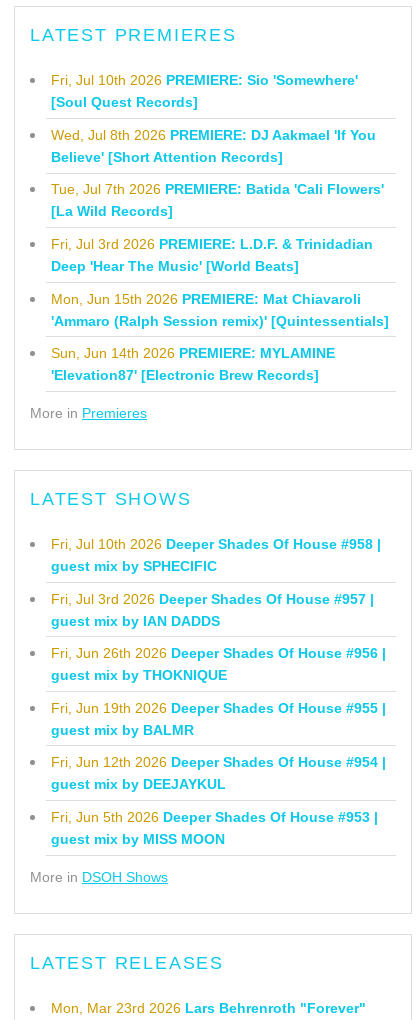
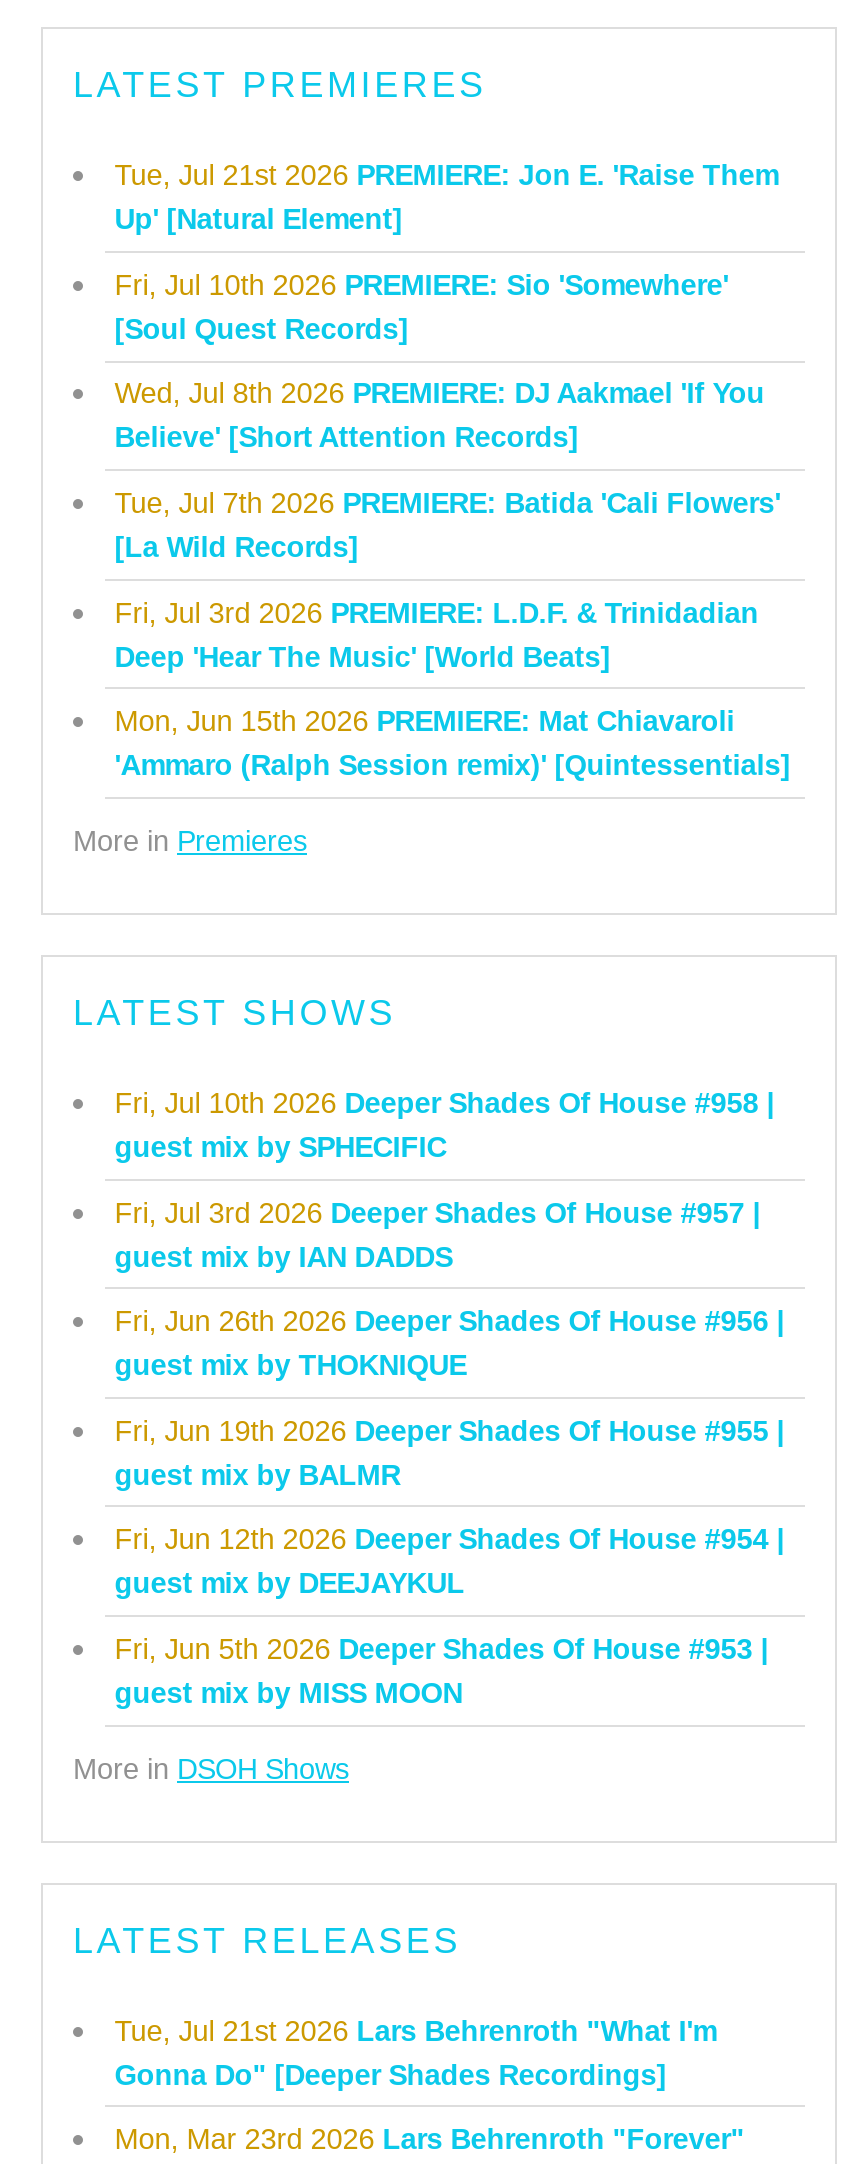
+ Tue, Jul 21st 2026 PREMIERE: Jon E. 'Raise Them
+ Up' [Natural Element]

- Sun, Jun 14th 2026 PREMIERE: MYLAMINE
- 'Elevation87' [Electronic Brew Records]

+ Tue, Jul 21st 2026 Lars Behrenroth "What I'm
+ Gonna Do" [Deeper Shades Recordings]
